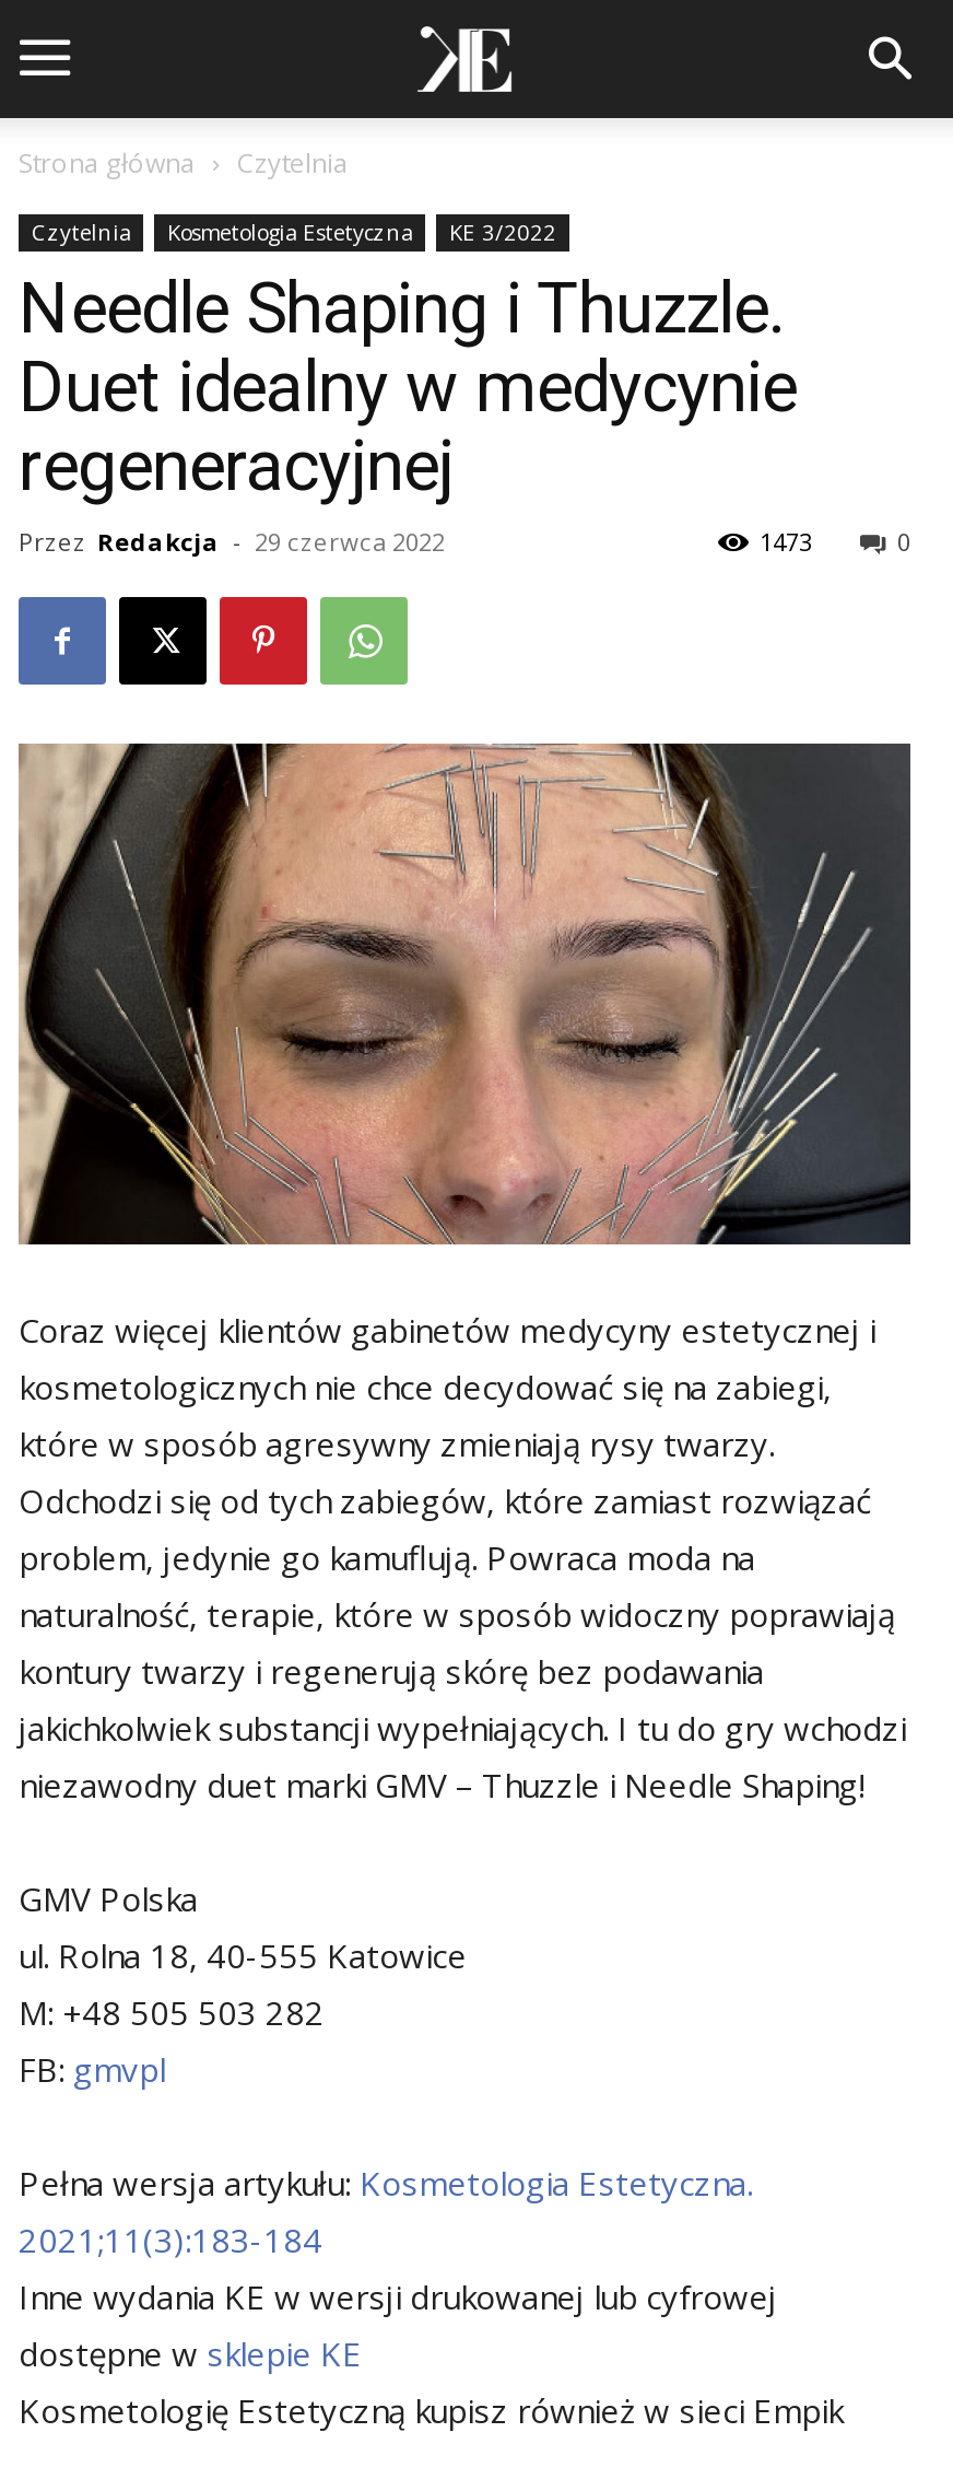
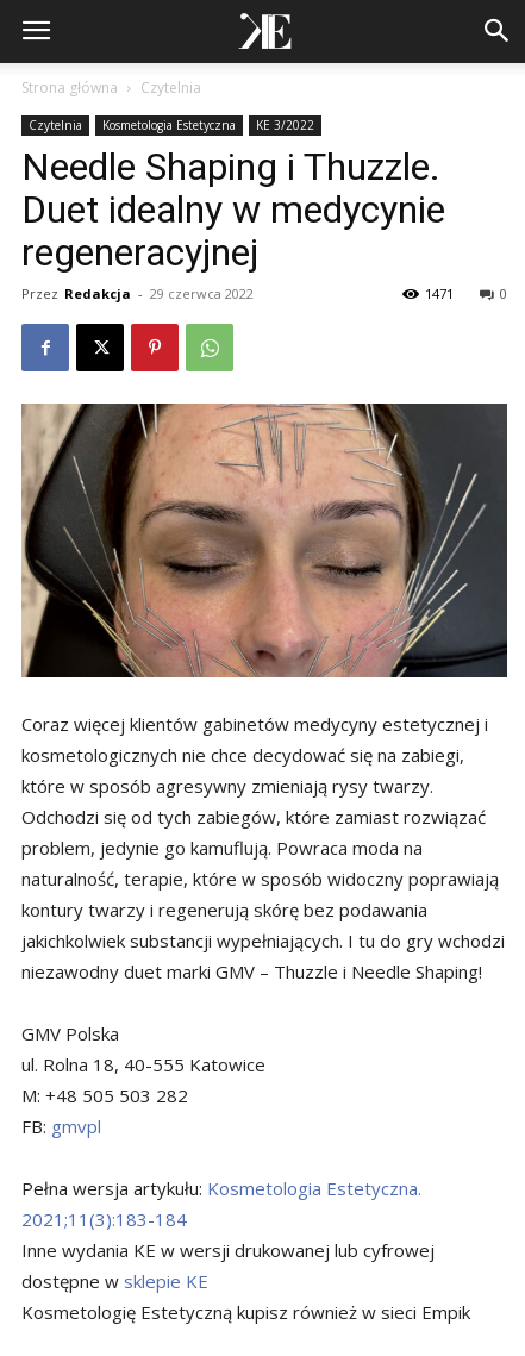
- 1473
+ 1471
